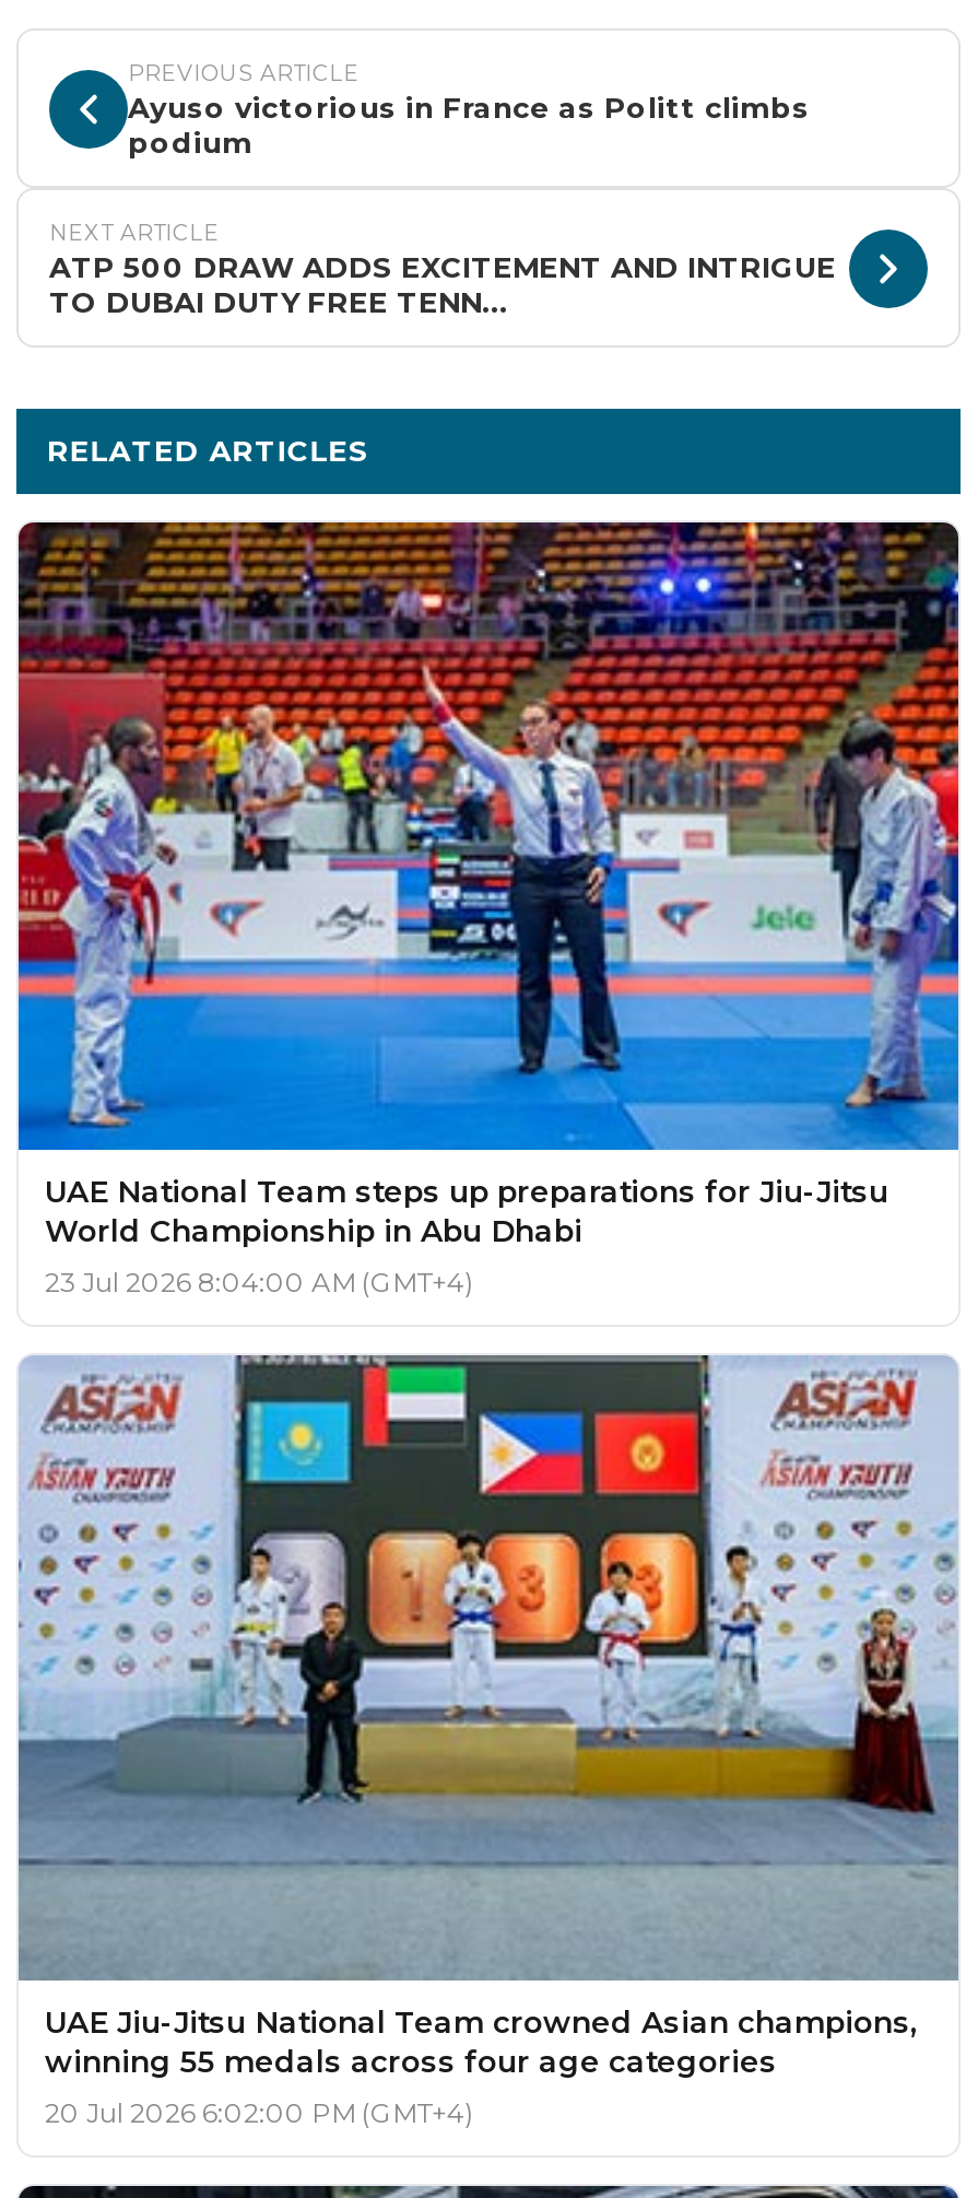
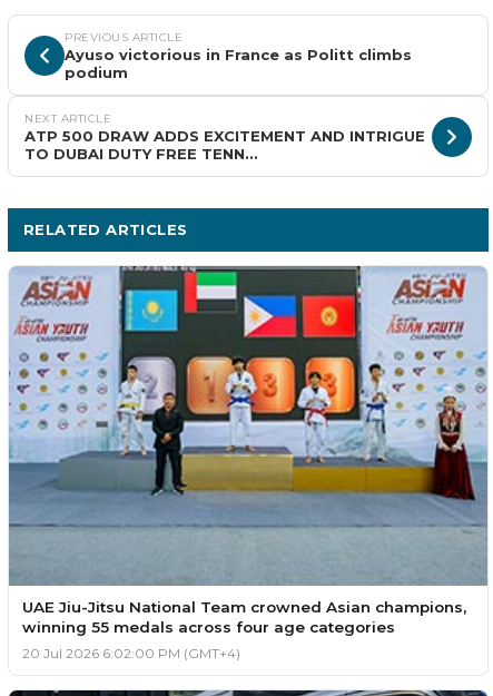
- [image]
- UAE National Team steps up preparations for Jiu-Jitsu
- World Championship in Abu Dhabi
- 23 Jul 2026 8:04:00 AM (GMT+4)
